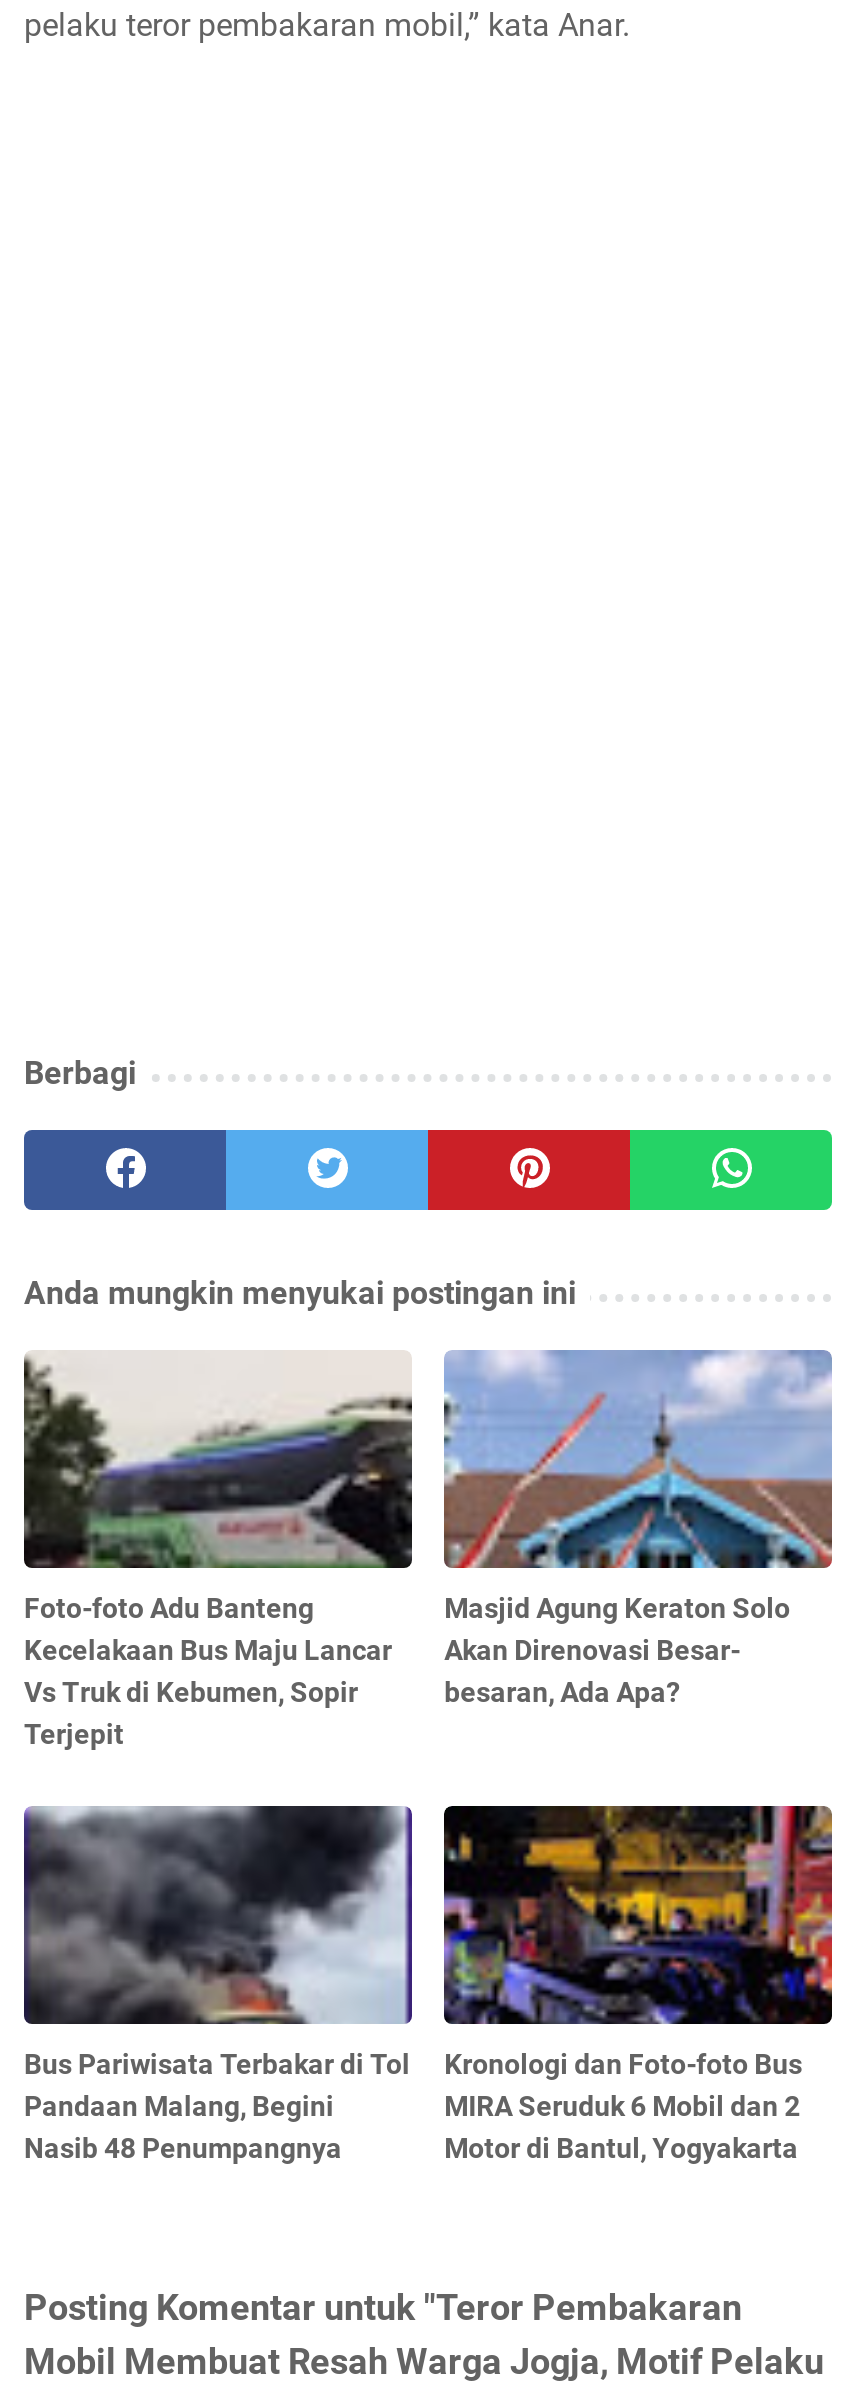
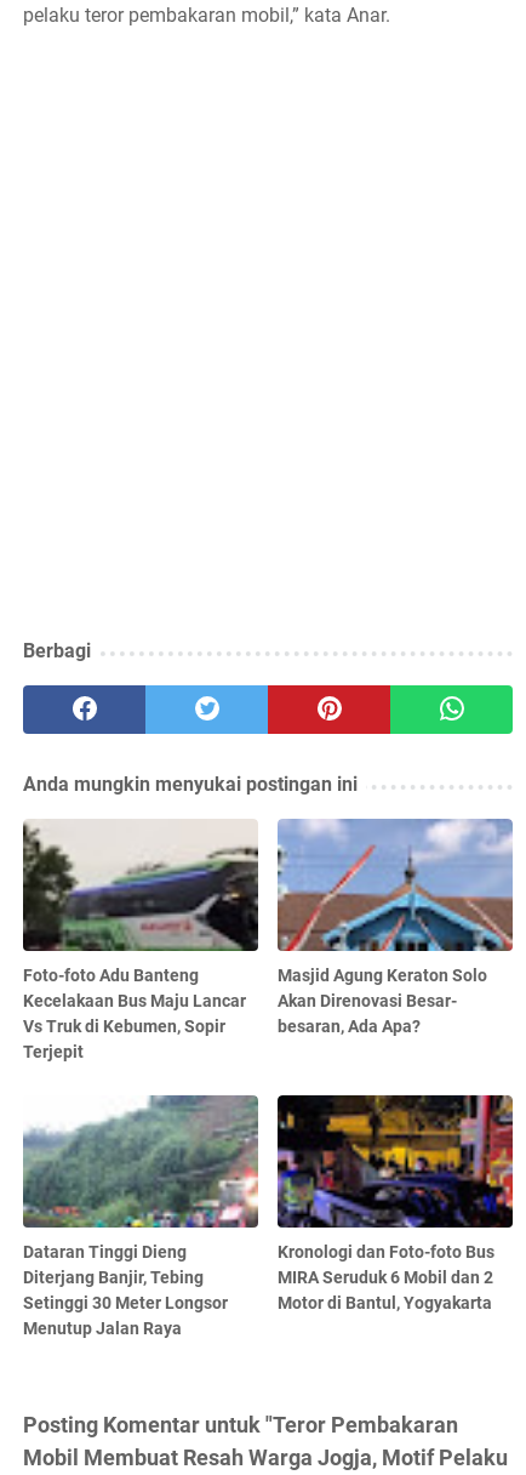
- [image]
- Bus Pariwisata Terbakar di Tol
- Pandaan Malang, Begini
- Nasib 48 Penumpangnya
+ [image]
+ Dataran Tinggi Dieng
+ Diterjang Banjir, Tebing
+ Setinggi 30 Meter Longsor
+ Menutup Jalan Raya
